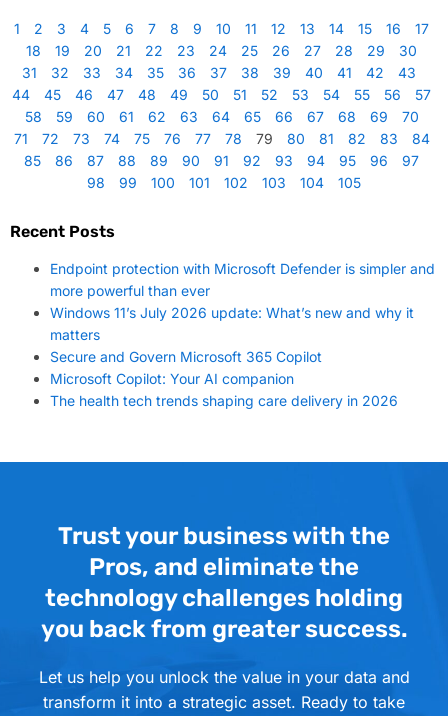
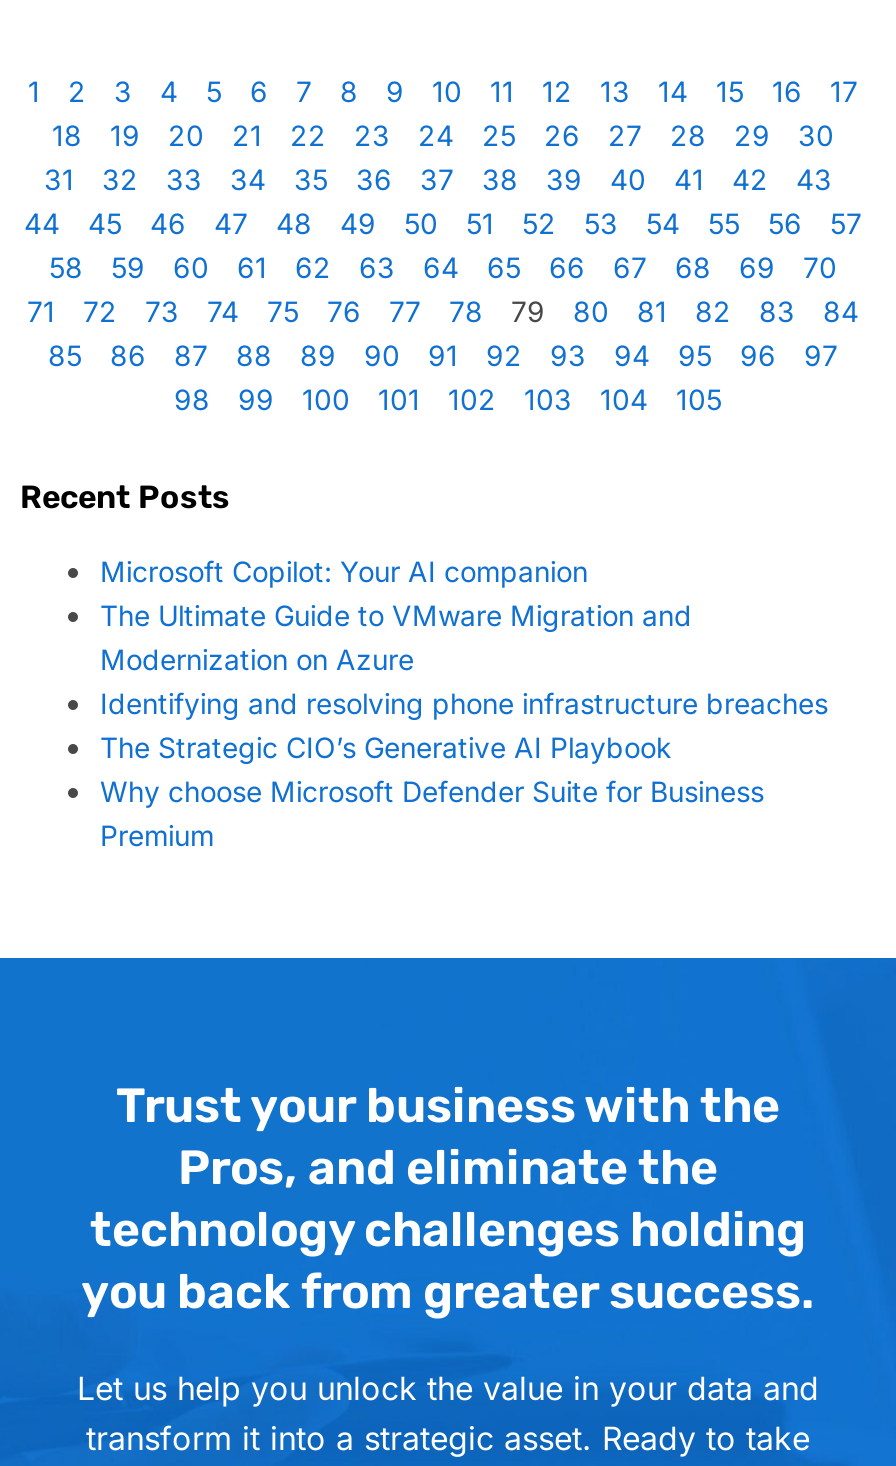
- Endpoint protection with Microsoft Defender is simpler and
- more powerful than ever
- Windows 11’s July 2026 update: What’s new and why it
- matters
- Secure and Govern Microsoft 365 Copilot

moved up: Microsoft Copilot: Your AI companion

- The health tech trends shaping care delivery in 2026
+ The Ultimate Guide to VMware Migration and
+ Modernization on Azure
+ Identifying and resolving phone infrastructure breaches
+ The Strategic CIO’s Generative AI Playbook
+ Why choose Microsoft Defender Suite for Business
+ Premium
